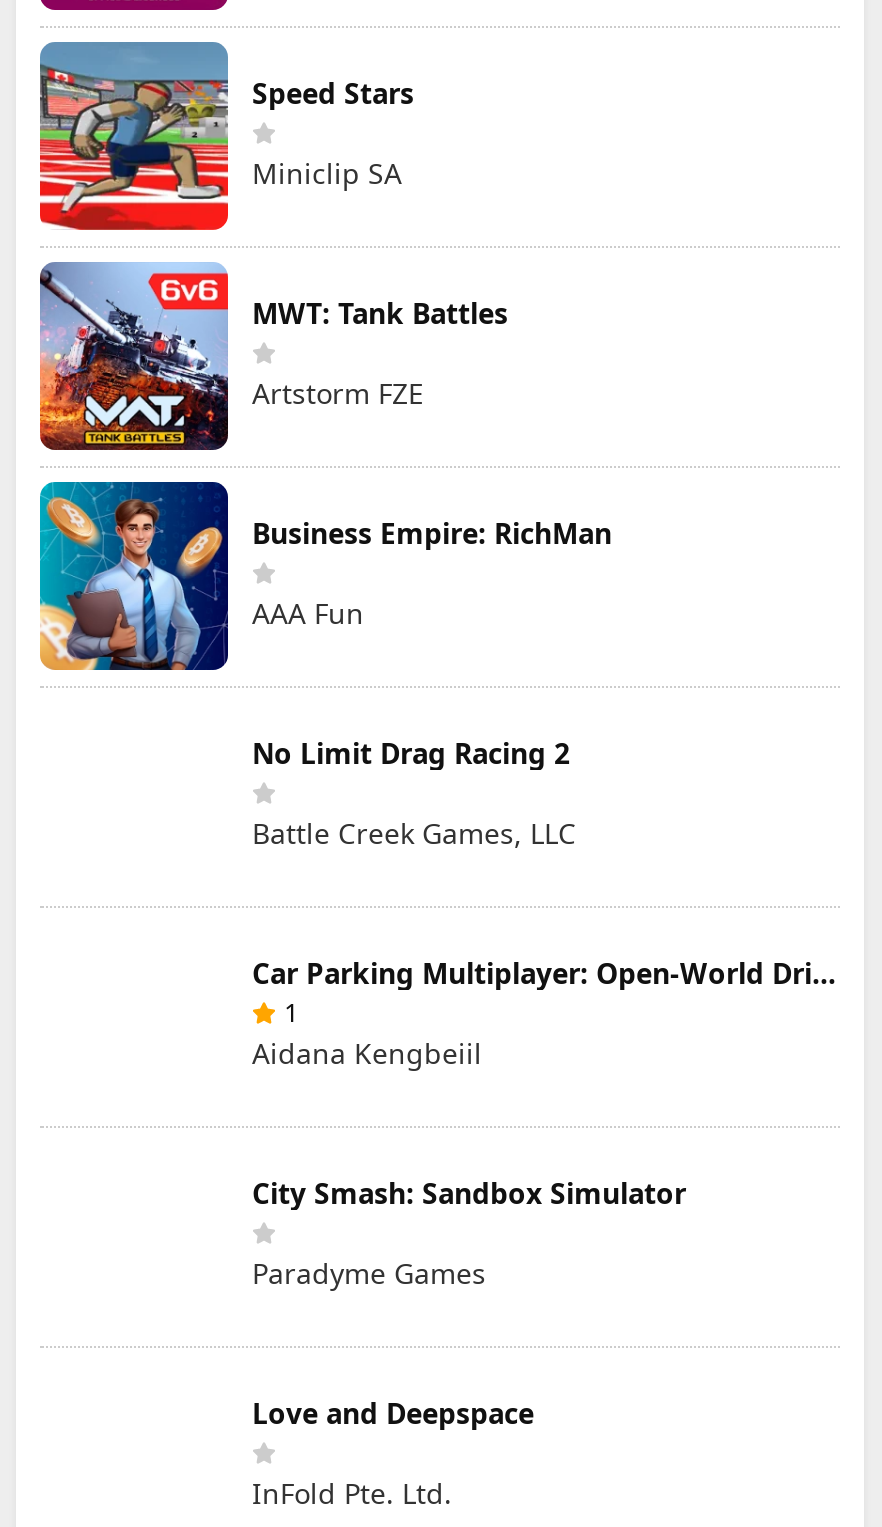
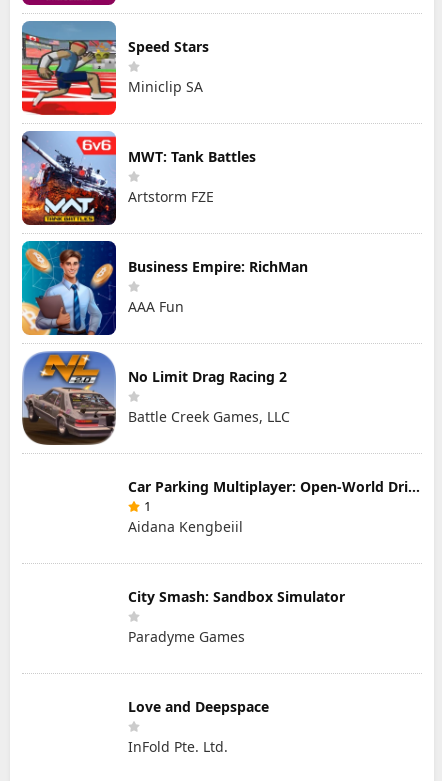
+ [image]
